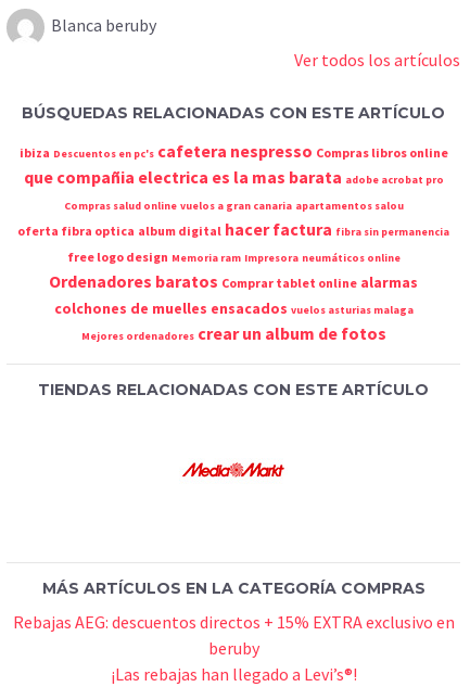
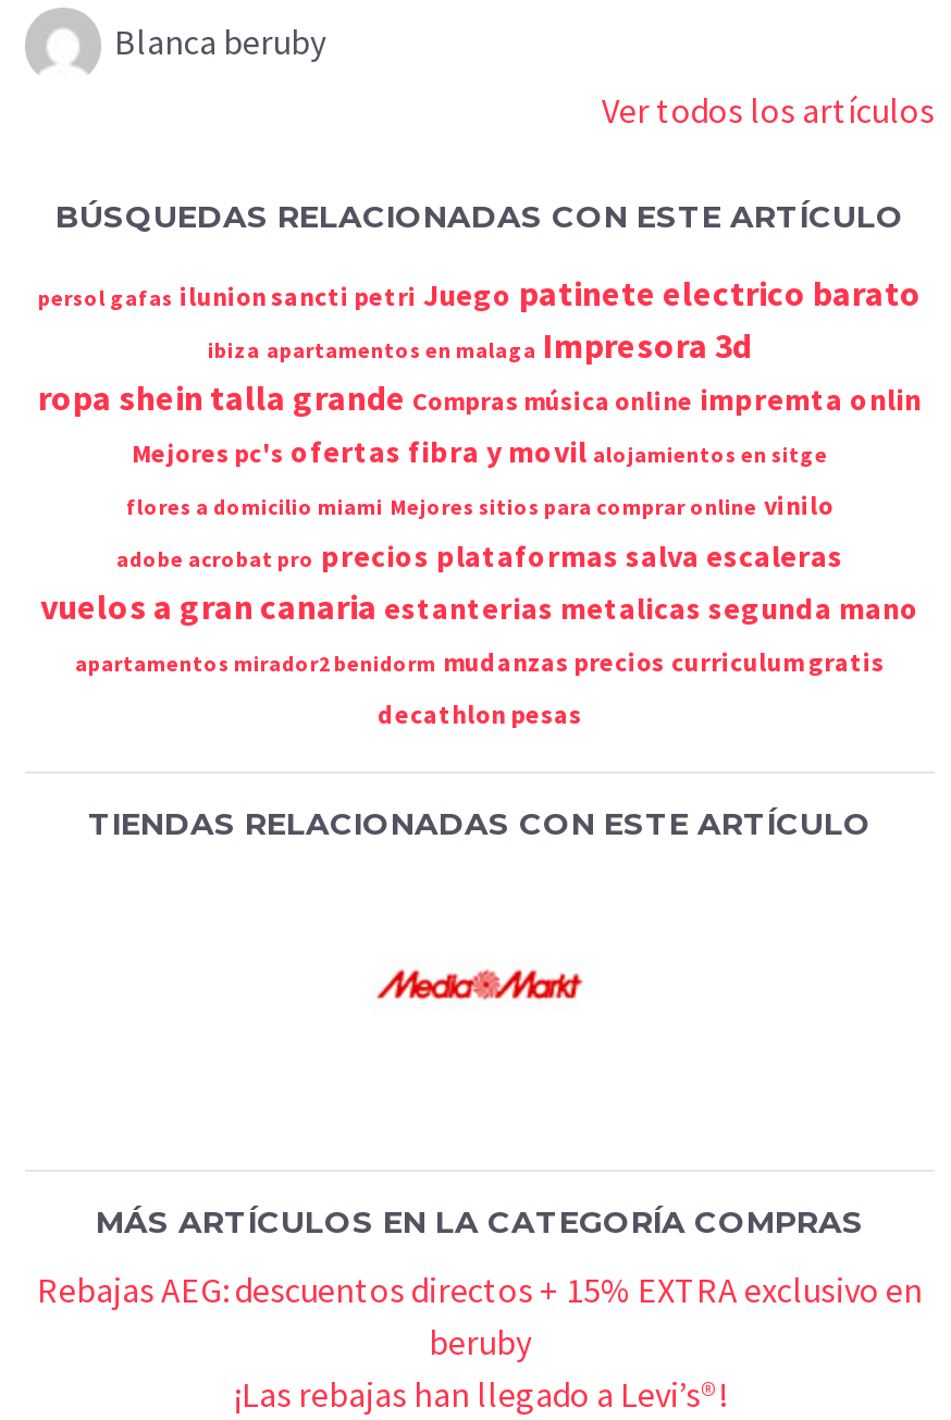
- ibiza Descuentos en pc's cafetera nespresso Compras libros online
- que compañia electrica es la mas barata adobe acrobat pro
+ persol gafas ilunion sancti petri Juego patinete electrico barato
+ ibiza apartamentos en malaga Impresora 3d
+ ropa shein talla grande Compras música online impremta onlin
+ Mejores pc's ofertas fibra y movil alojamientos en sitge
+ flores a domicilio miami Mejores sitios para comprar online vinilo
+ adobe acrobat pro precios plataformas salva escaleras
+ vuelos a gran canaria estanterias metalicas segunda mano
+ apartamentos mirador2 benidorm mudanzas precios curriculum gratis

- Compras salud online vuelos a gran canaria apartamentos salou
- oferta fibra optica album digital hacer factura fibra sin permanencia
- free logo design Memoria ram Impresora neumáticos online
- Ordenadores baratos Comprar tablet online alarmas
- colchones de muelles ensacados vuelos asturias malaga
- Mejores ordenadores crear un album de fotos
+ decathlon pesas
